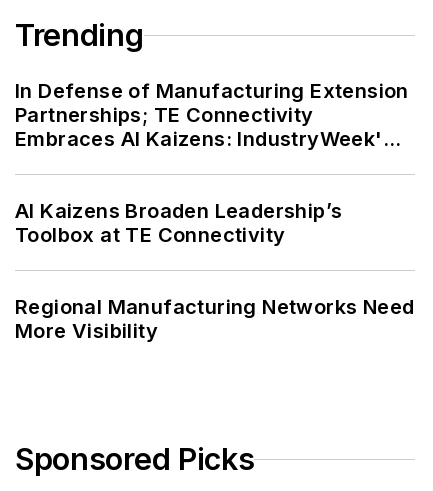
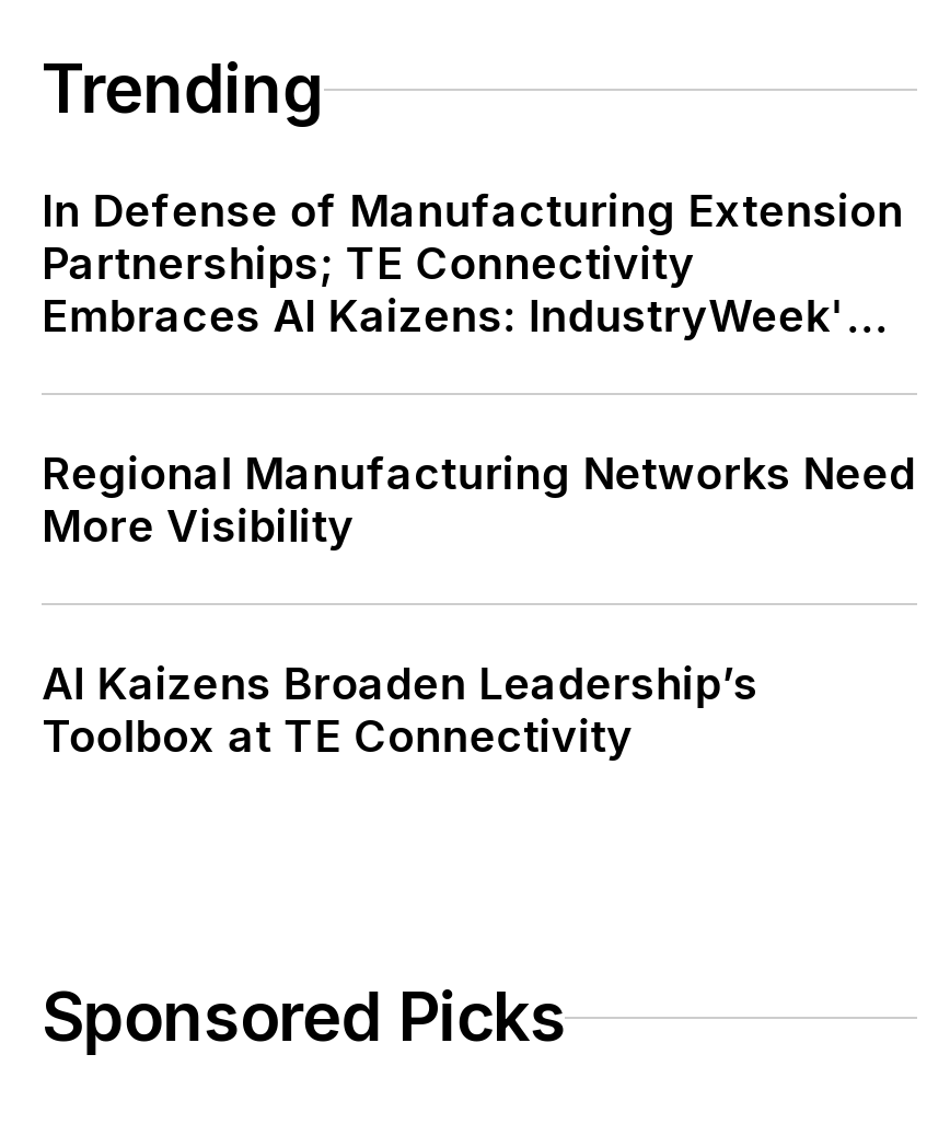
moved down: AI Kaizens Broaden Leadership’s | Toolbox at TE Connectivity

moved up: Regional Manufacturing Networks Need | More Visibility
